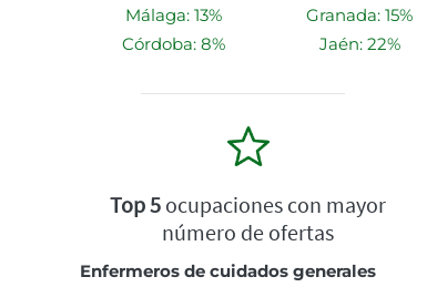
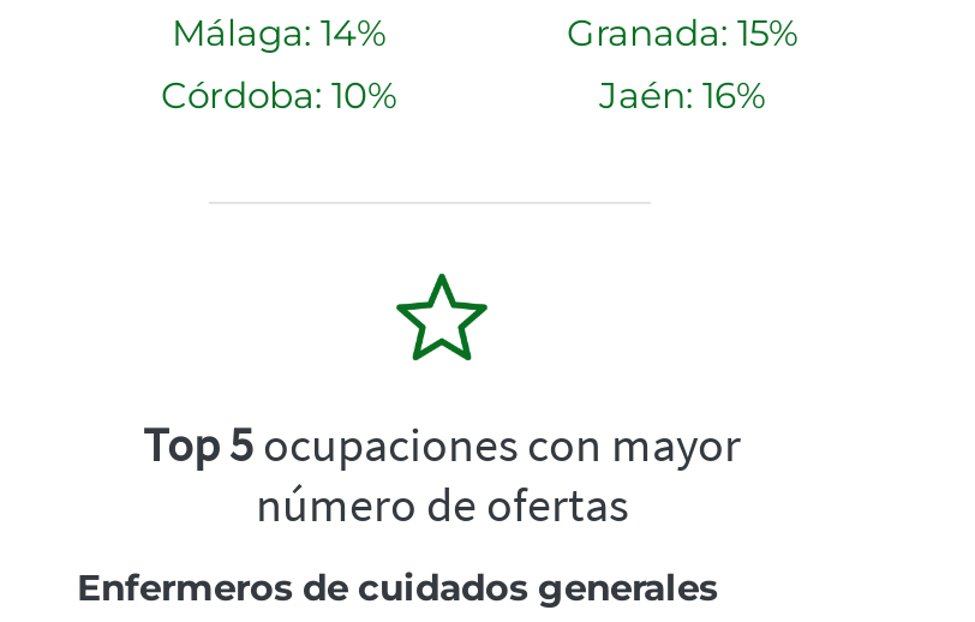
- Málaga: 13%
+ Málaga: 14%

- Córdoba: 8%
+ Córdoba: 10%

- Jaén: 22%
+ Jaén: 16%
